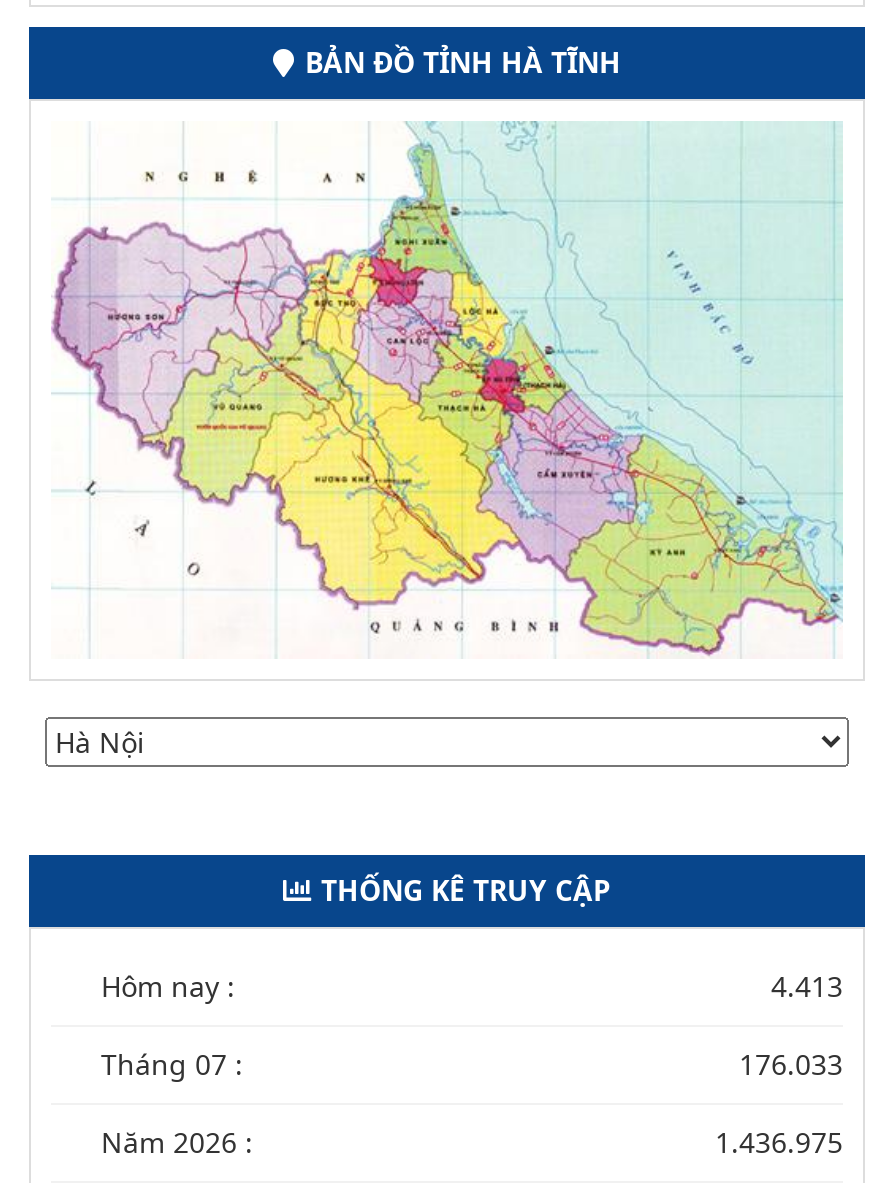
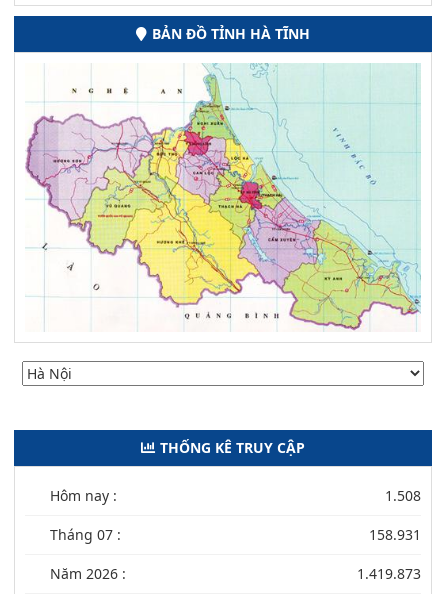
- 4.413
+ 1.508

- 176.033
+ 158.931

- 1.436.975
+ 1.419.873
